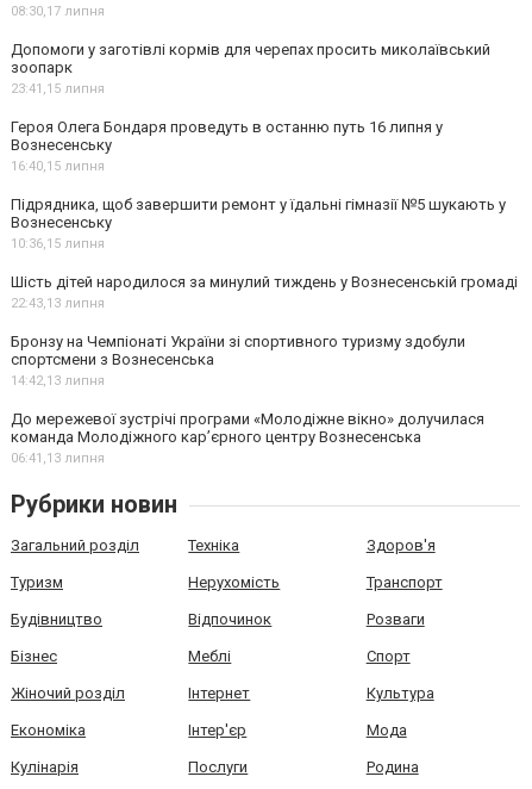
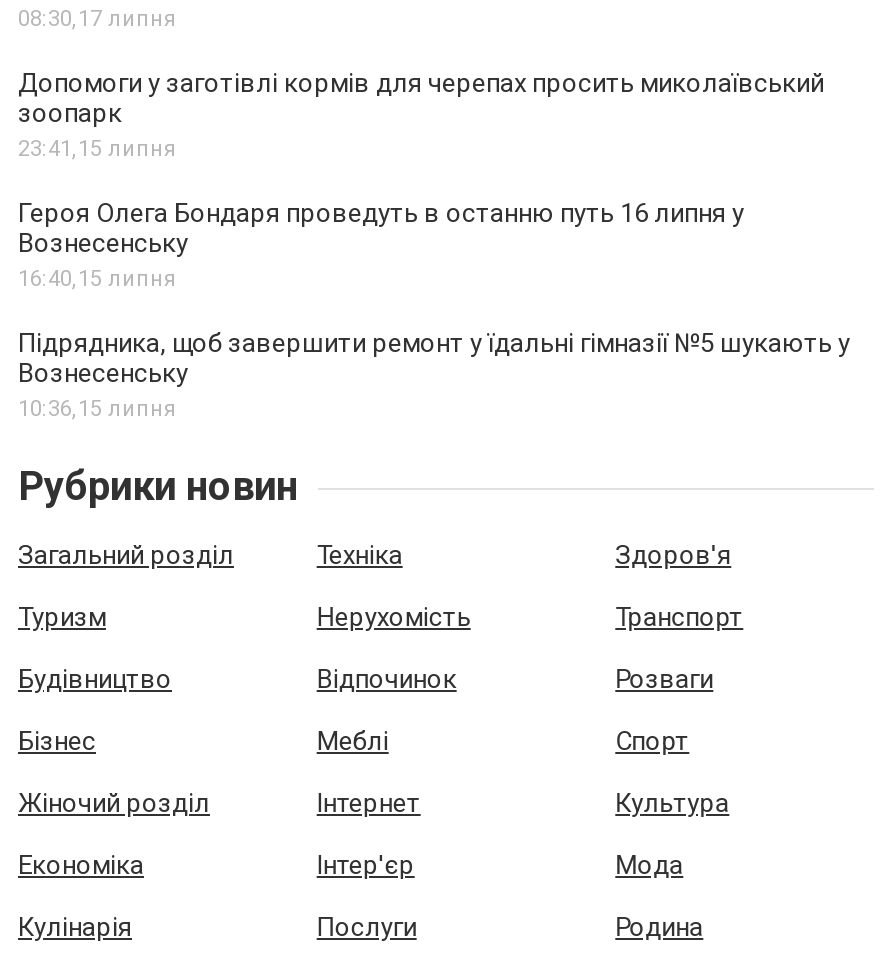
- Шість дітей народилося за минулий тиждень у Вознесенській громаді
- 22:43,13 липня
- Бронзу на Чемпіонаті України зі спортивного туризму здобули
- спортсмени з Вознесенська
- 14:42,13 липня
- До мережевої зустрічі програми «Молодіжне вікно» долучилася
- команда Молодіжного кар’єрного центру Вознесенська
- 06:41, 13 липня
